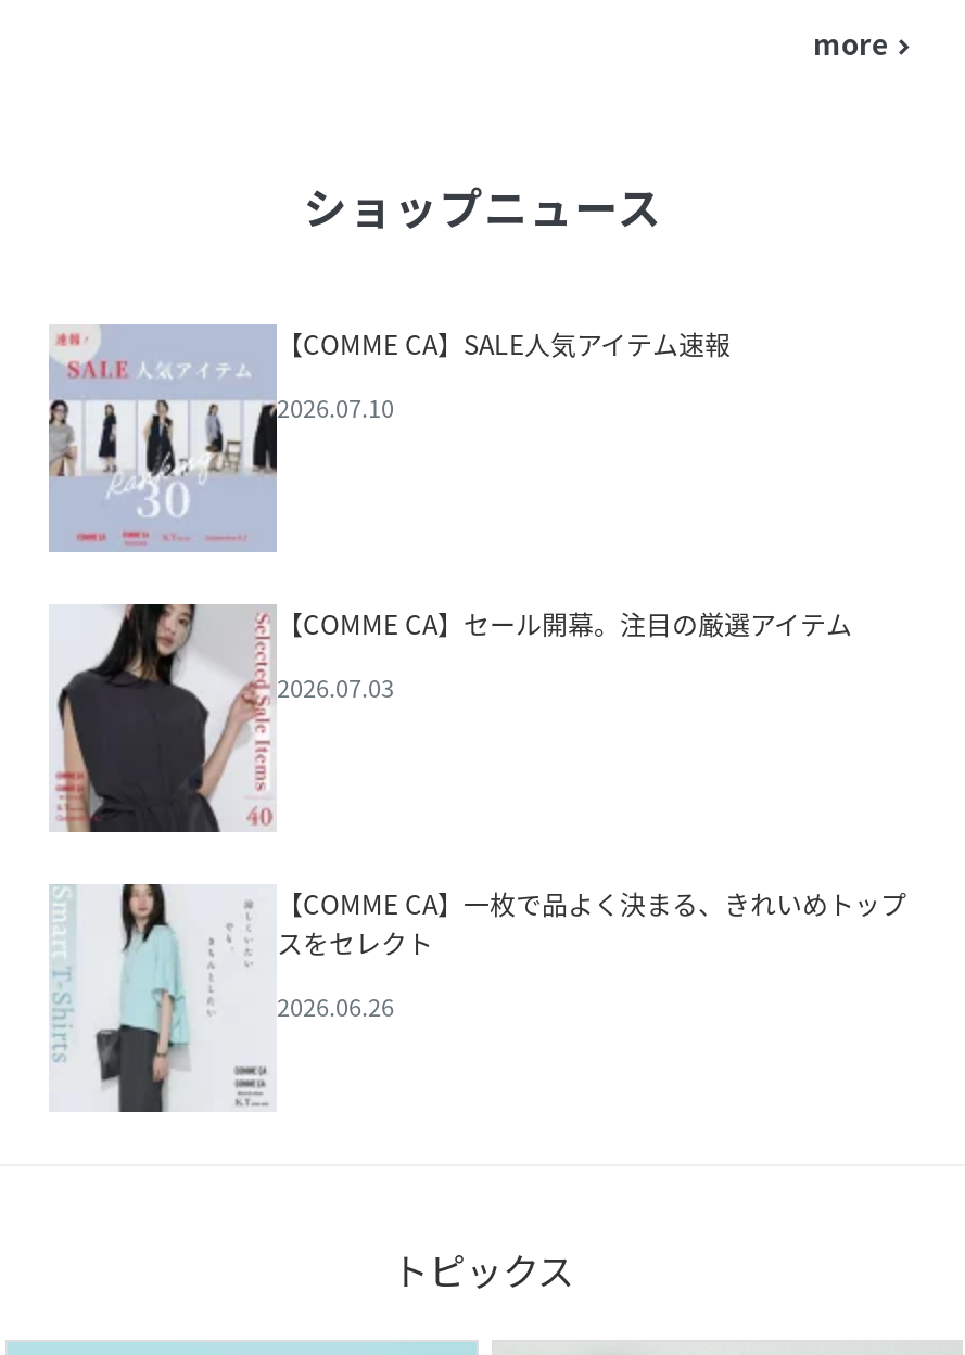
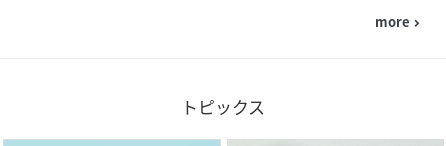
- [image]
- ショップニュース
- 【COMME CA】SALE人気アイテム速報
- 2026.07.10

- [image]
- 【COMME CA】セール開幕。注目の厳選アイテム
- 2026.07.03

- [image]
- 【COMME CA】一枚で品よく決まる、きれいめトップ
- スをセレクト
- 2026.06.26
